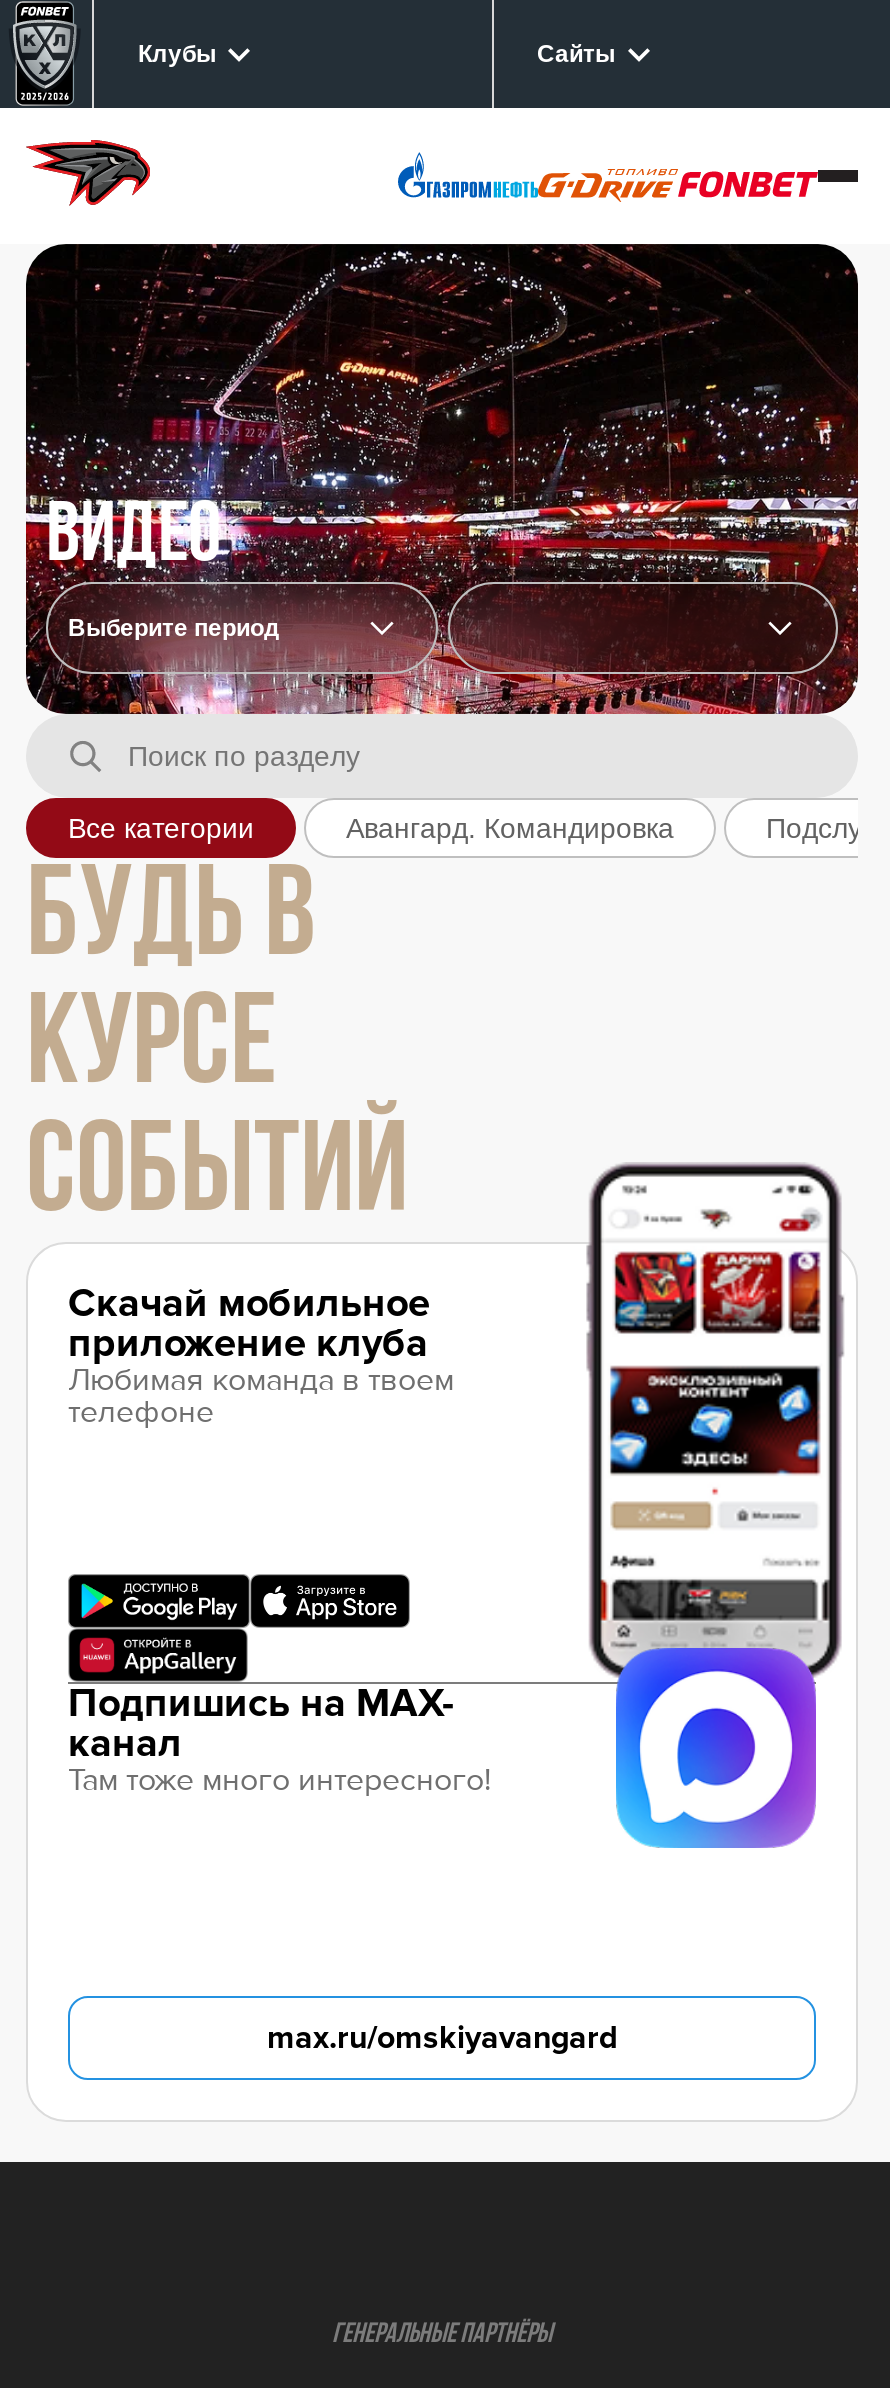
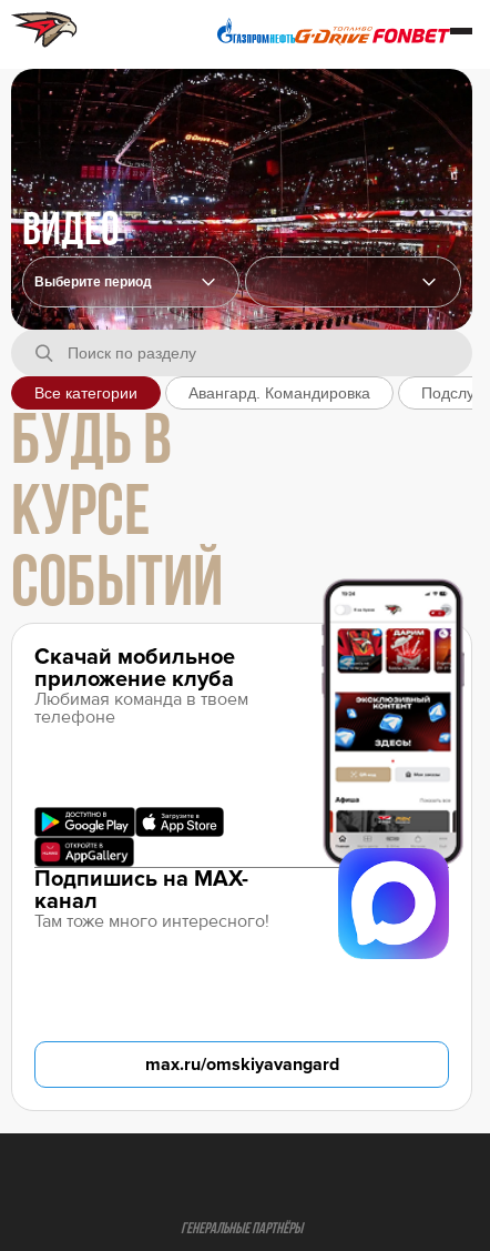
- Клубы
- Сайты

- [image]
+ [image]
